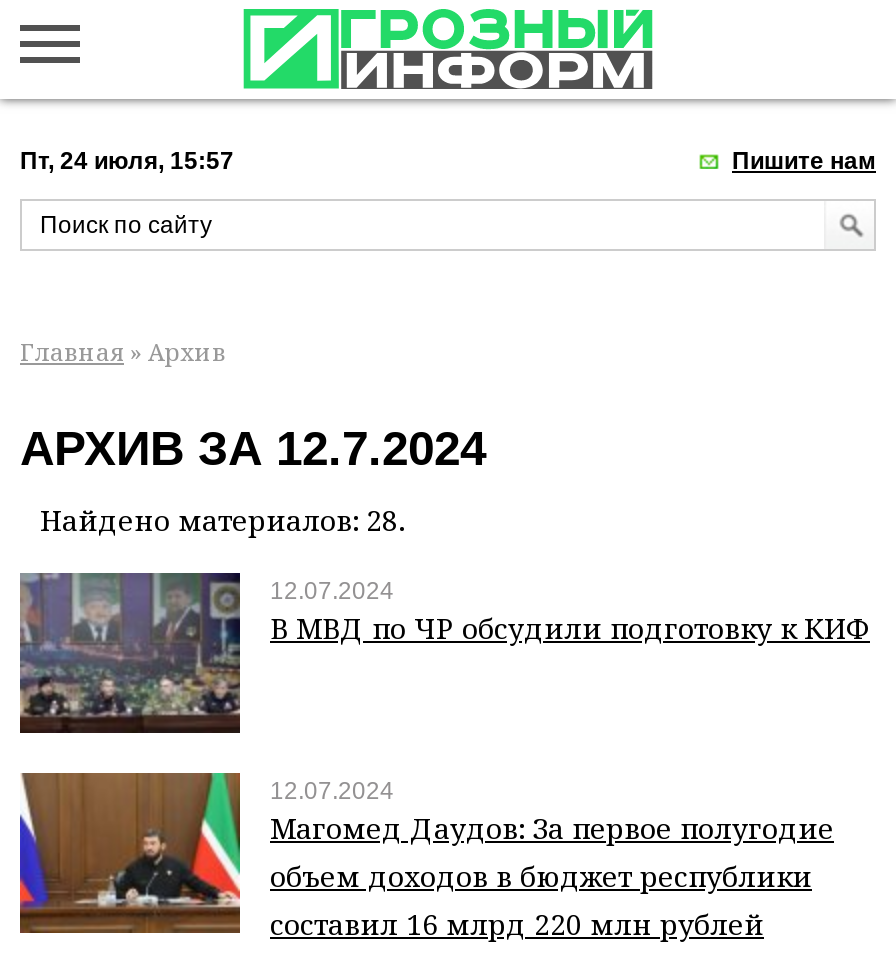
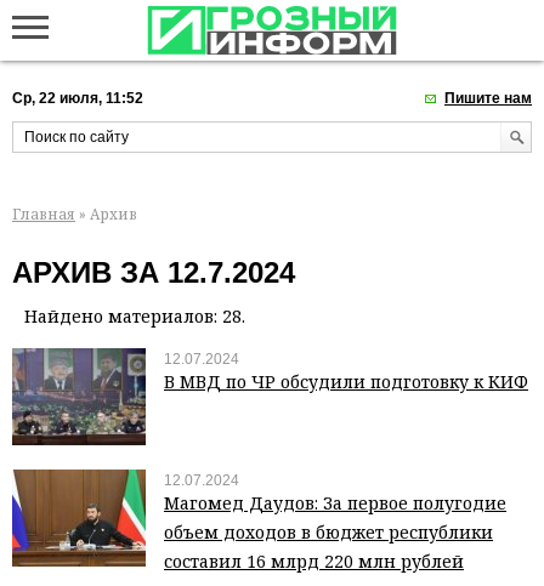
- Пт, 24 июля, 15:57
+ Ср, 22 июля, 11:52
